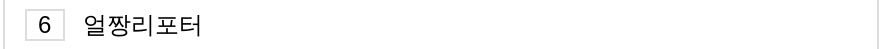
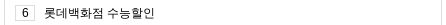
- 얼짱리포터
+ 롯데백화점 수능할인
